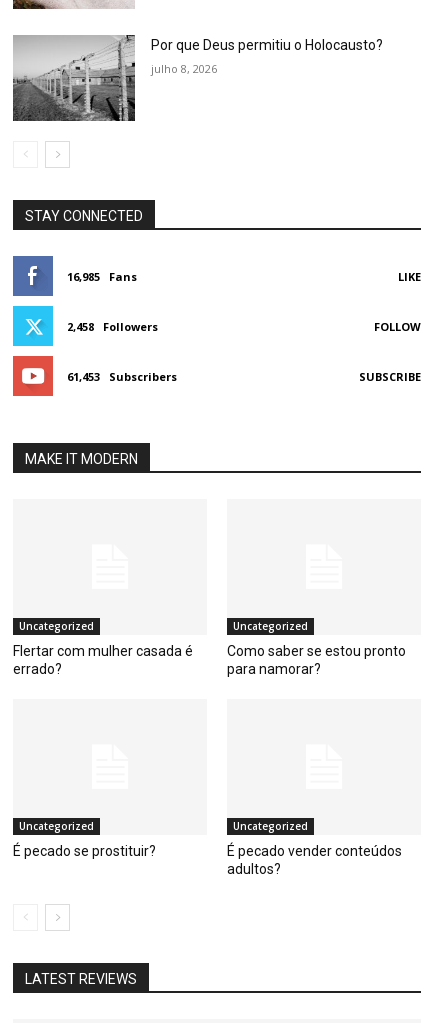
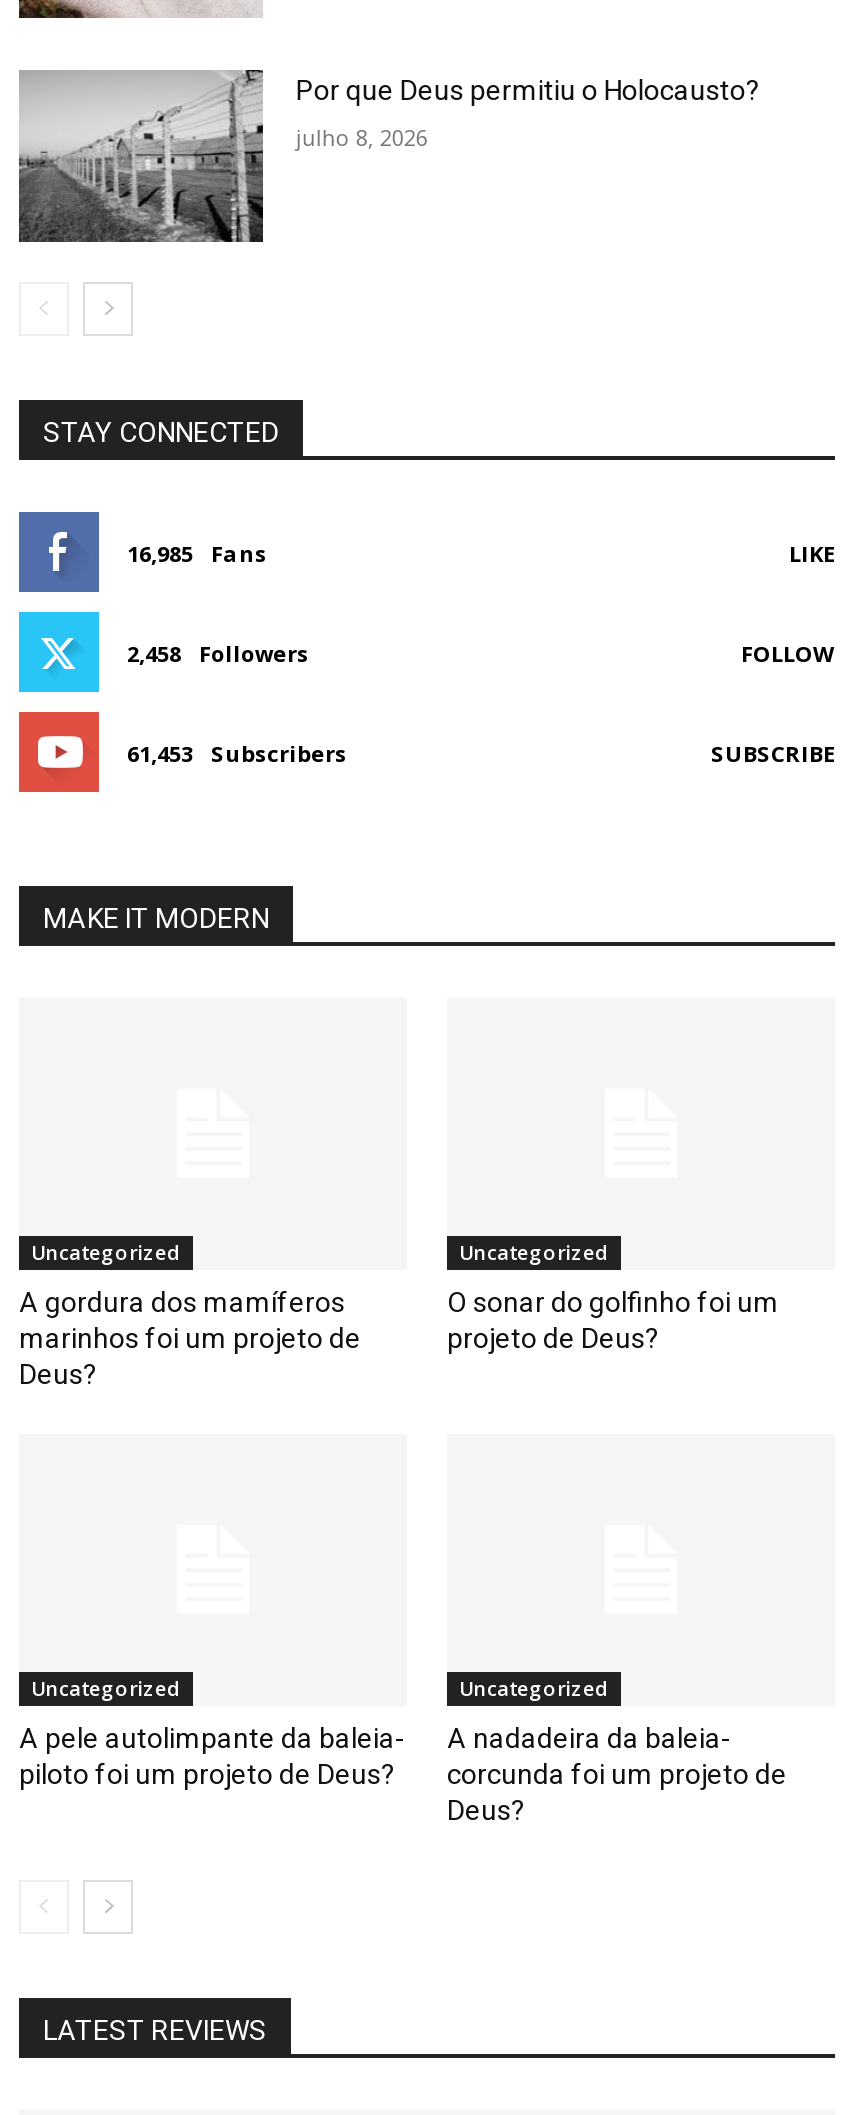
- Flertar com mulher casada é
- errado?
+ A gordura dos mamíferos
+ marinhos foi um projeto de
+ Deus?

- Como saber se estou pronto
- para namorar?
+ O sonar do golfinho foi um
+ projeto de Deus?

- É pecado se prostituir?
+ A pele autolimpante da baleia-
+ piloto foi um projeto de Deus?

- É pecado vender conteúdos
- adultos?
+ A nadadeira da baleia-
+ corcunda foi um projeto de
+ Deus?
